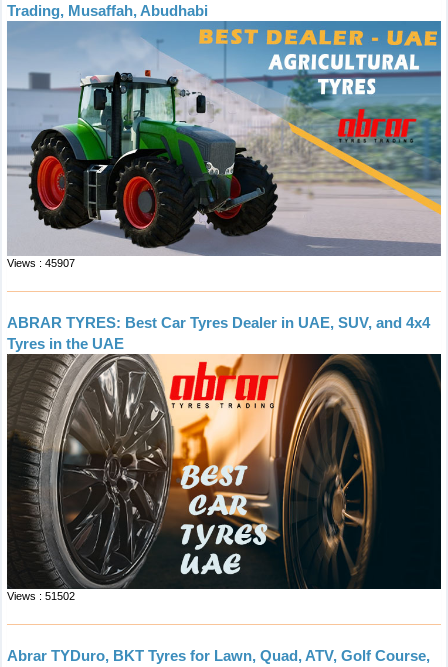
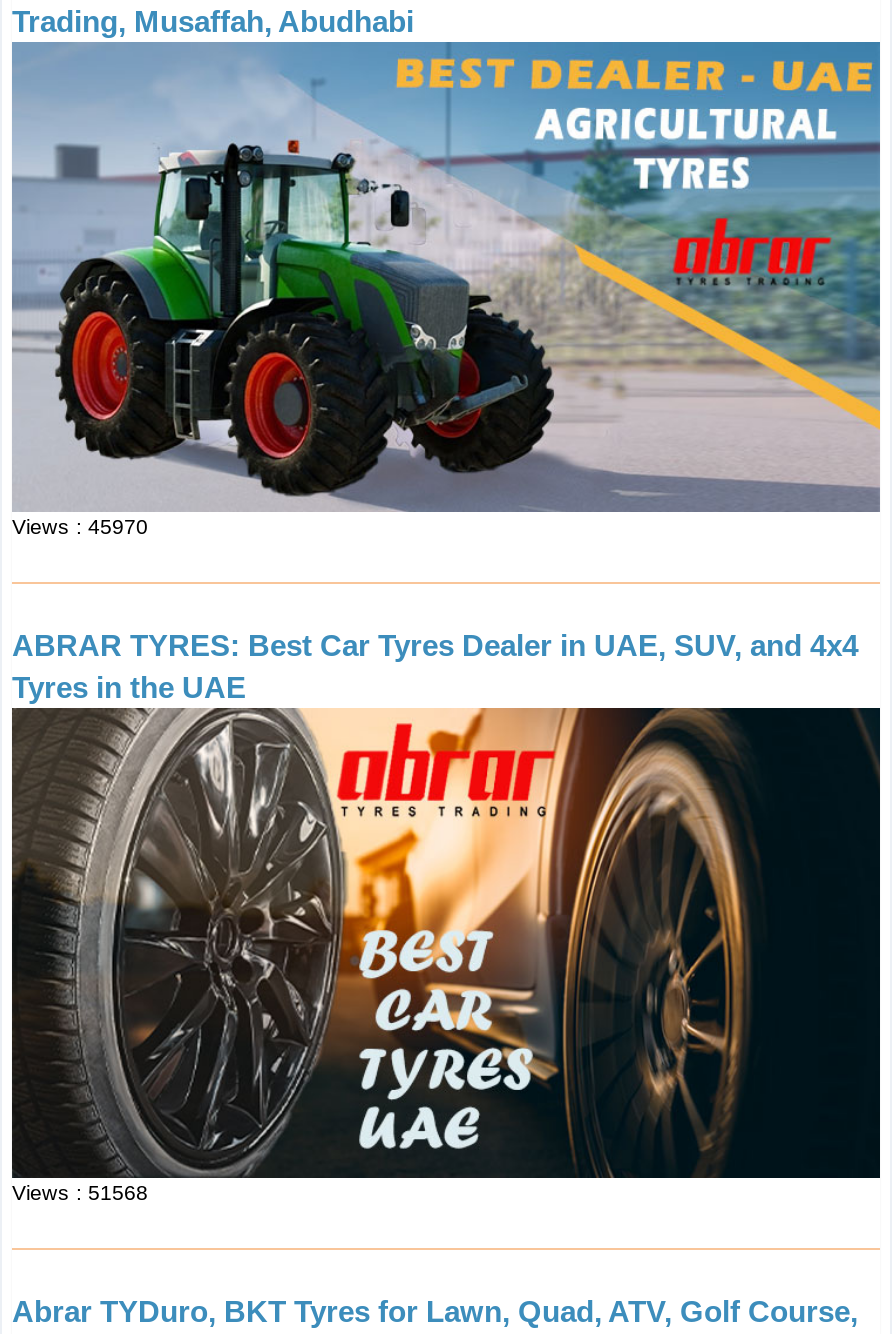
- Views : 45907
+ Views : 45970

- Views : 51502
+ Views : 51568
